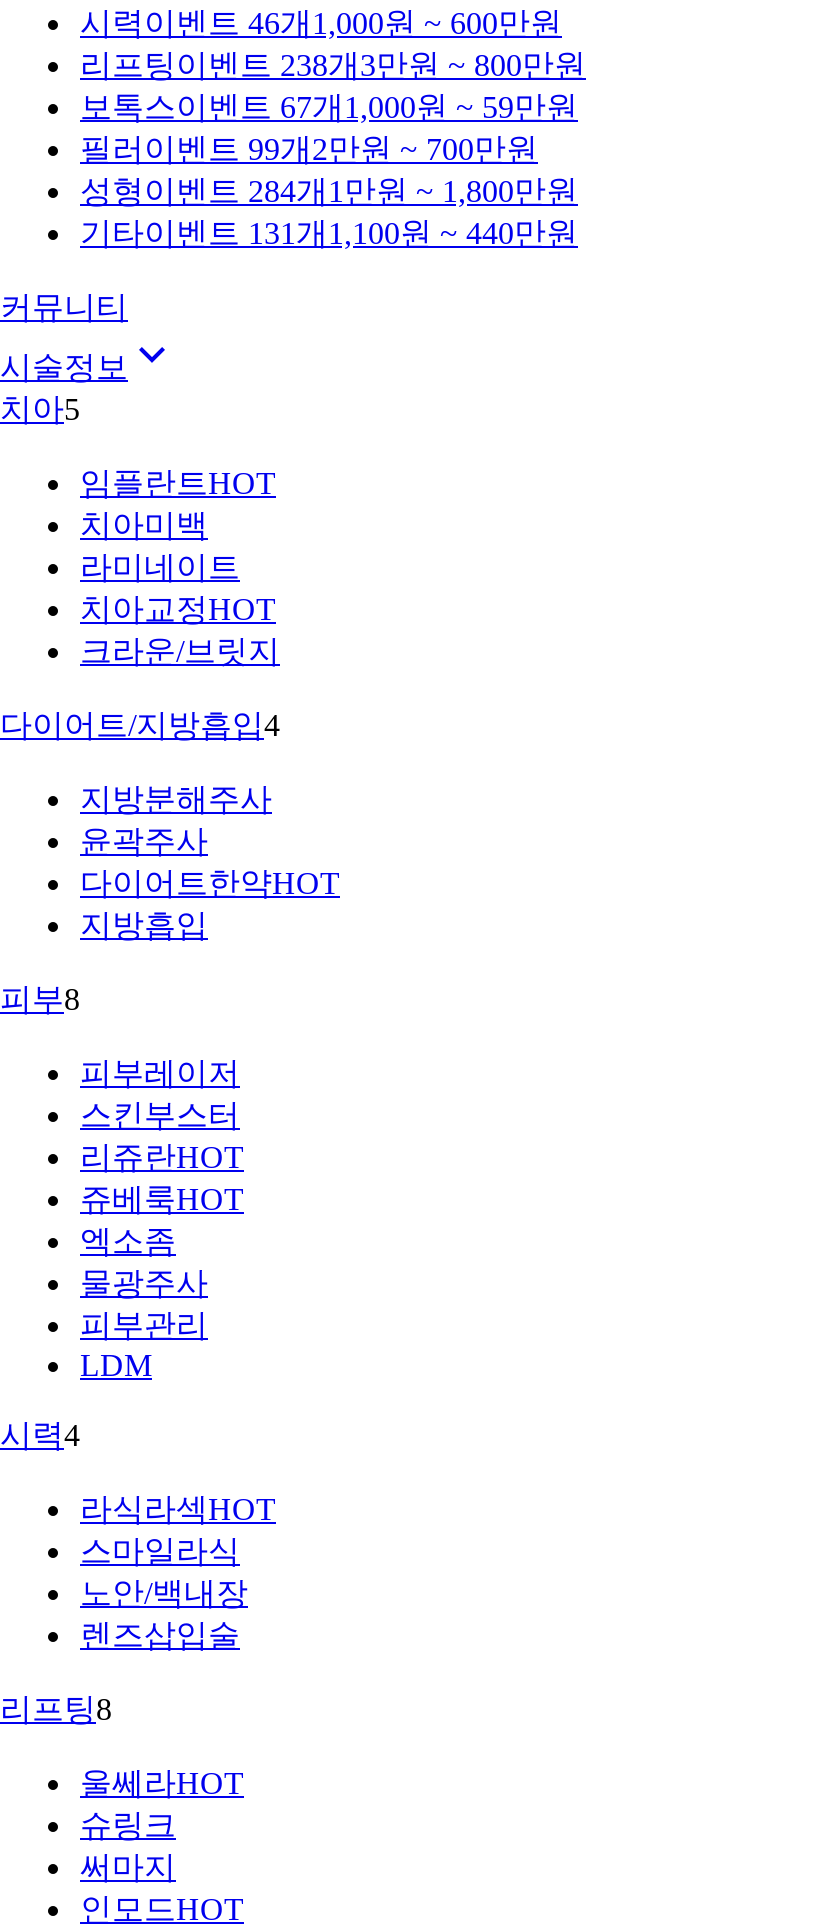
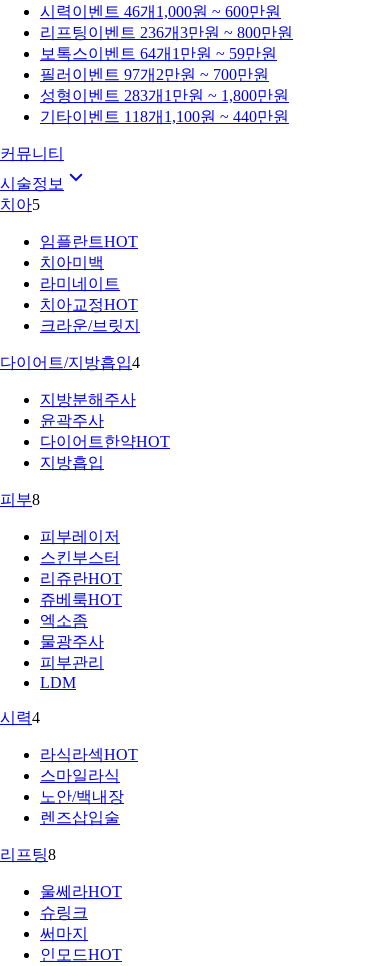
- 리프팅 이벤트 238개3만원 ~ 800만원
+ 리프팅 이벤트 236개3만원 ~ 800만원

- 보톡스 이벤트 67개 1,000원 ~ 59만원
+ 보톡스 이벤트 64개 1만원 ~ 59만원

- 필러 이벤트 99개2만원 ~ 700만원
+ 필러 이벤트 97개2만원 ~ 700만원

- 성형 이벤트 284개 1만원 ~ 1,800만원
+ 성형 이벤트 283개 1만원 ~ 1,800만원

- 기타이벤트 131개 1,100원 ~ 440만원
+ 기타이벤트 118개 1,100원 ~ 440만원
